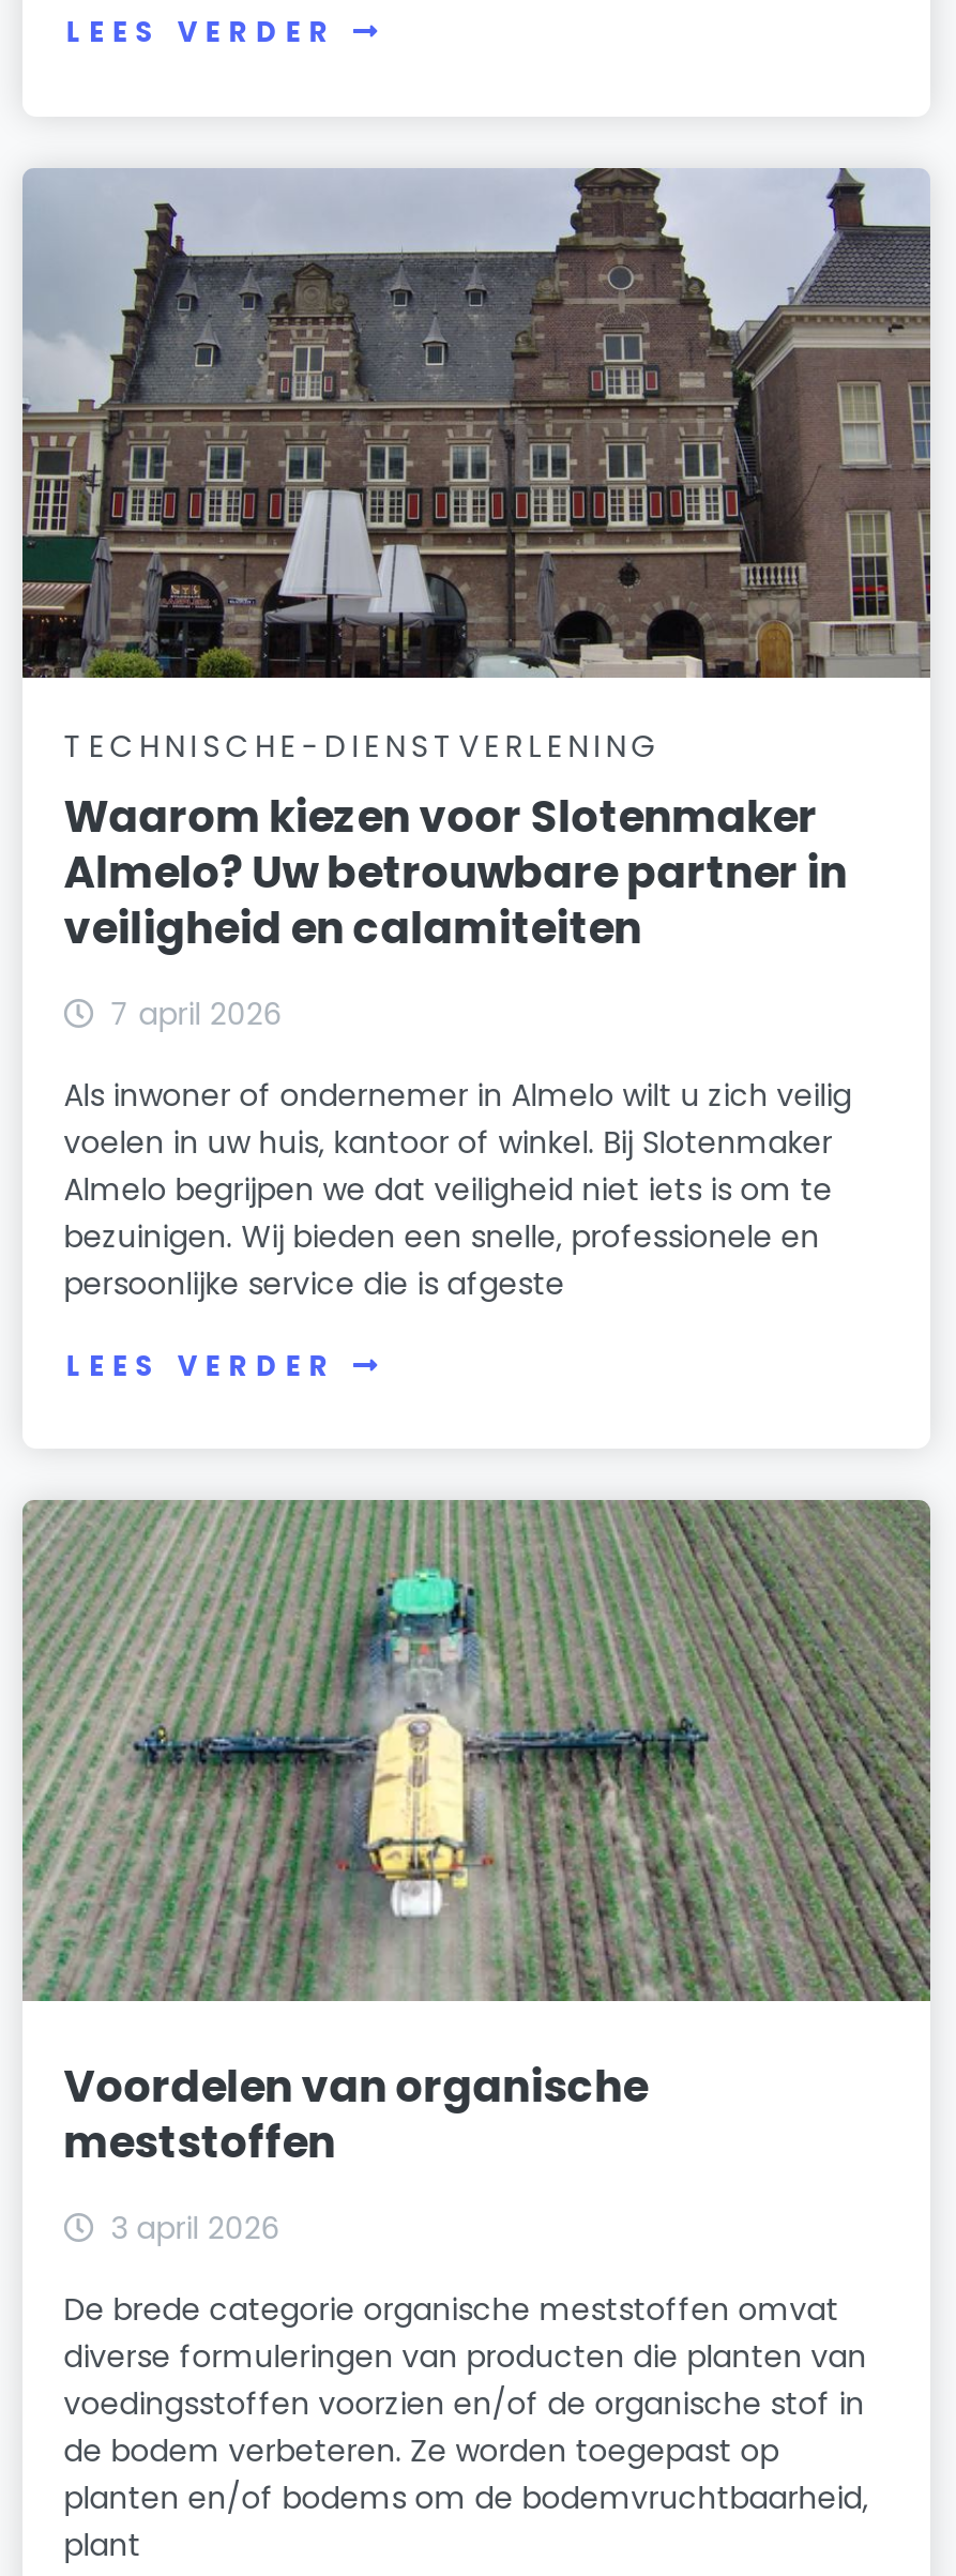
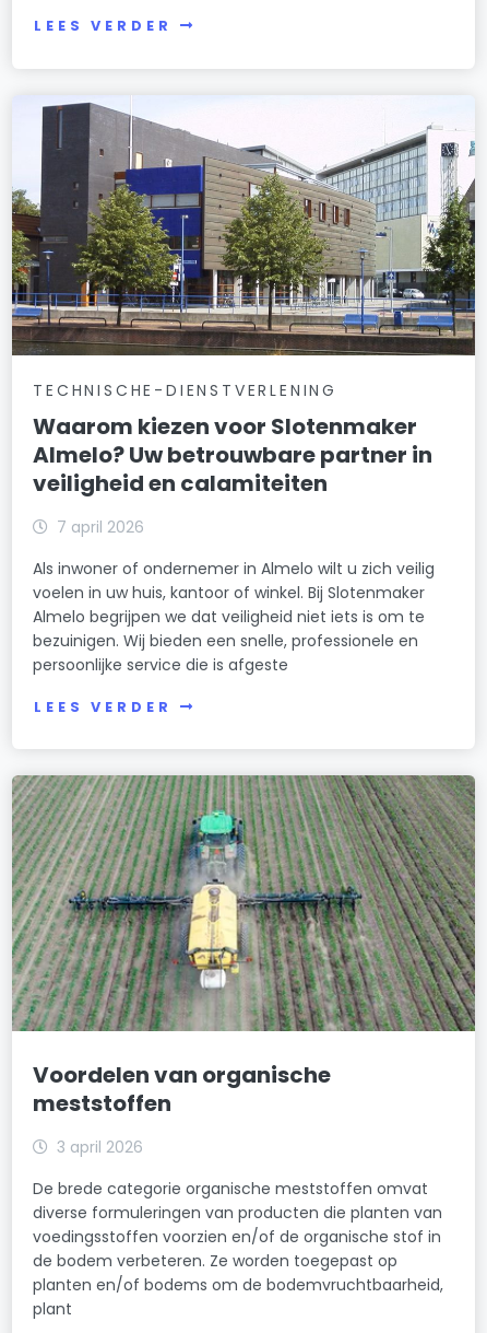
- [image]
+ [image]
